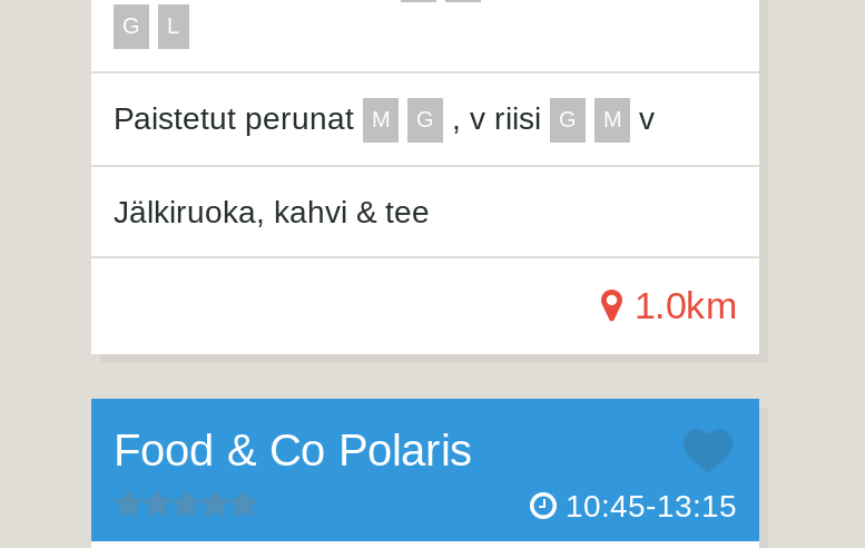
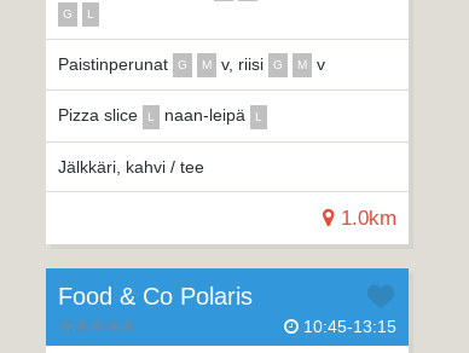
- Paistetut perunat M
- G , v riisi G
+ Paistinperunat G
+ M v, riisi G

- Jälkiruoka, kahvi & tee
+ Pizza slice L naan-leipä L
+ Jälkkäri, kahvi / tee
